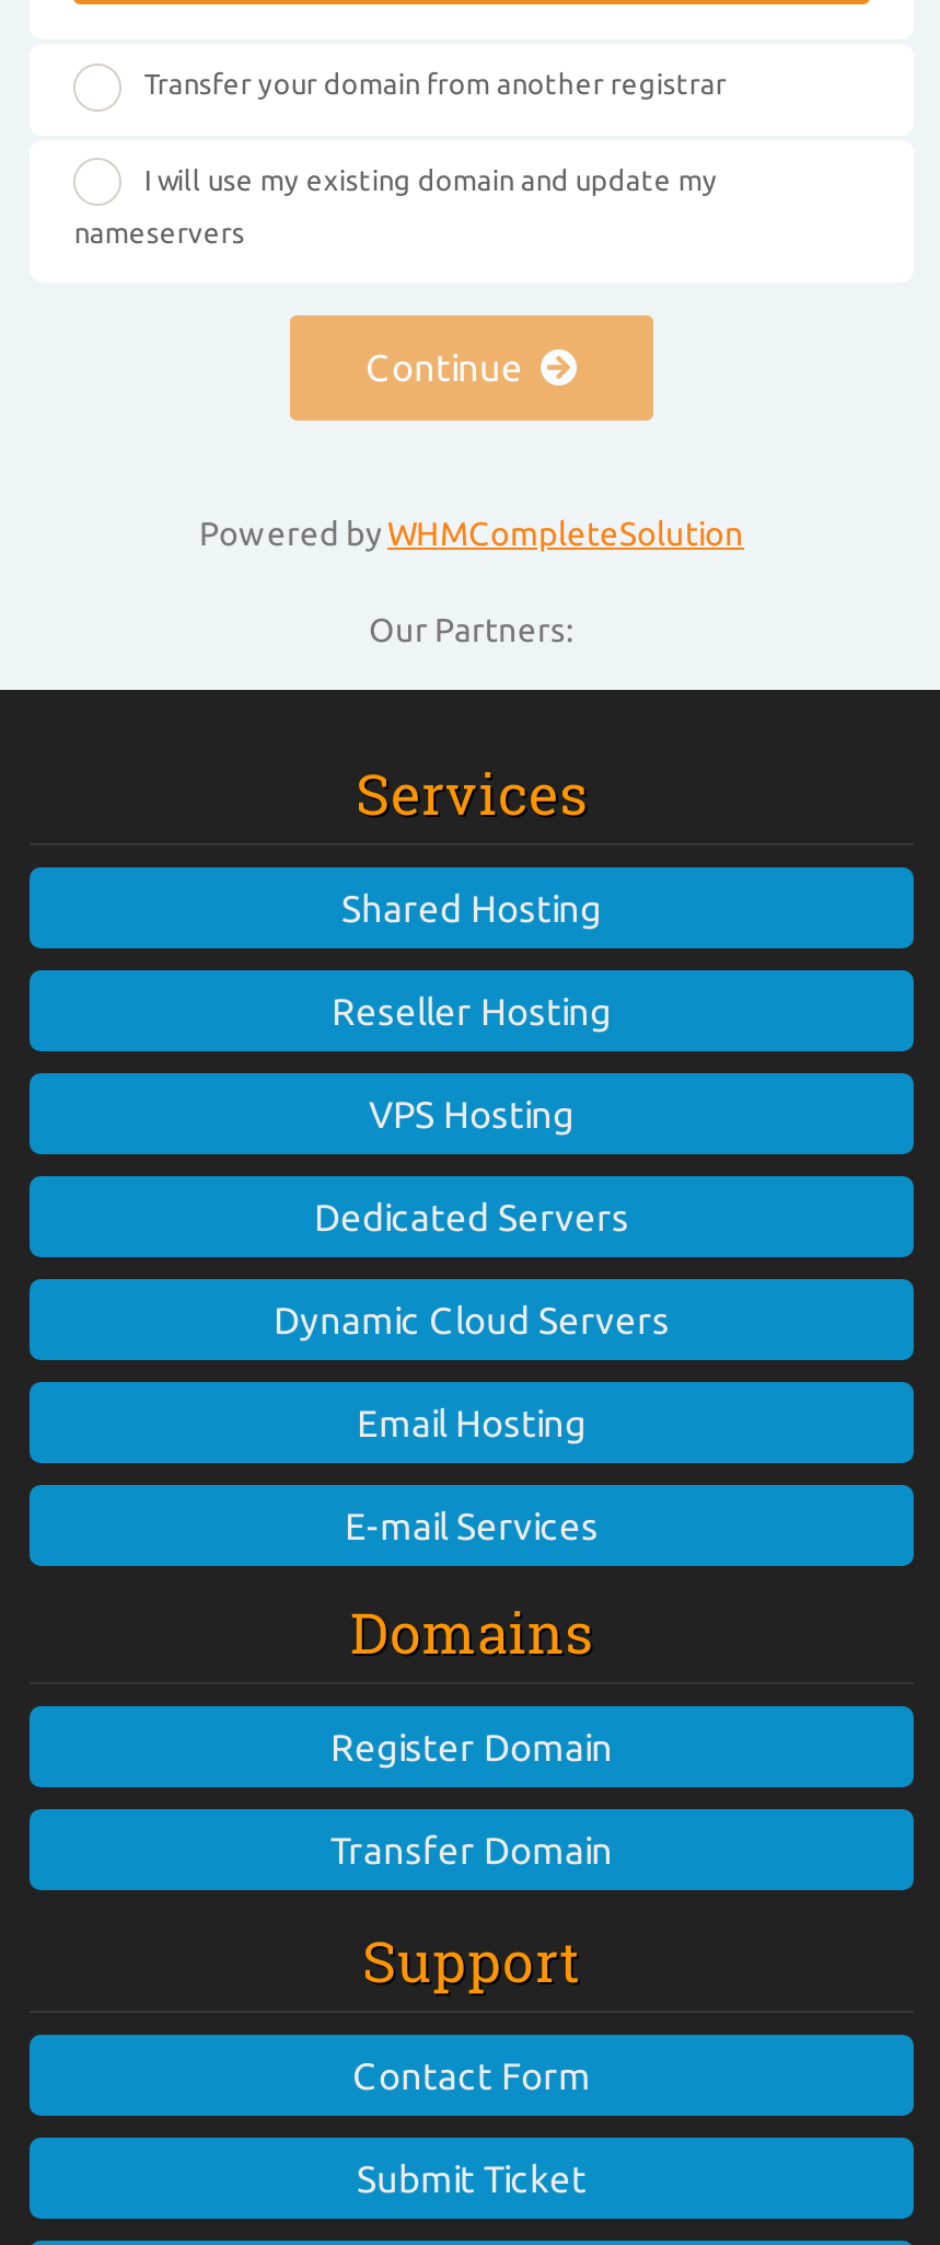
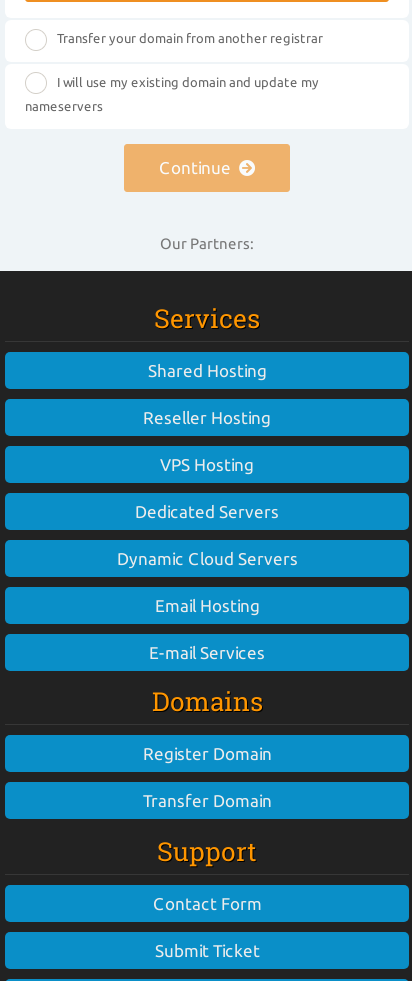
- Powered by WHMCompleteSolution
